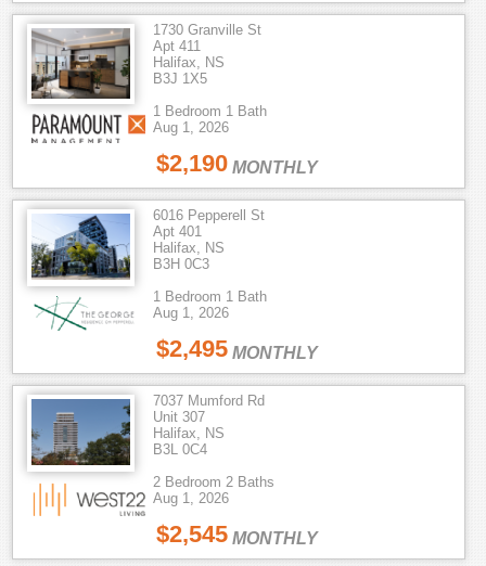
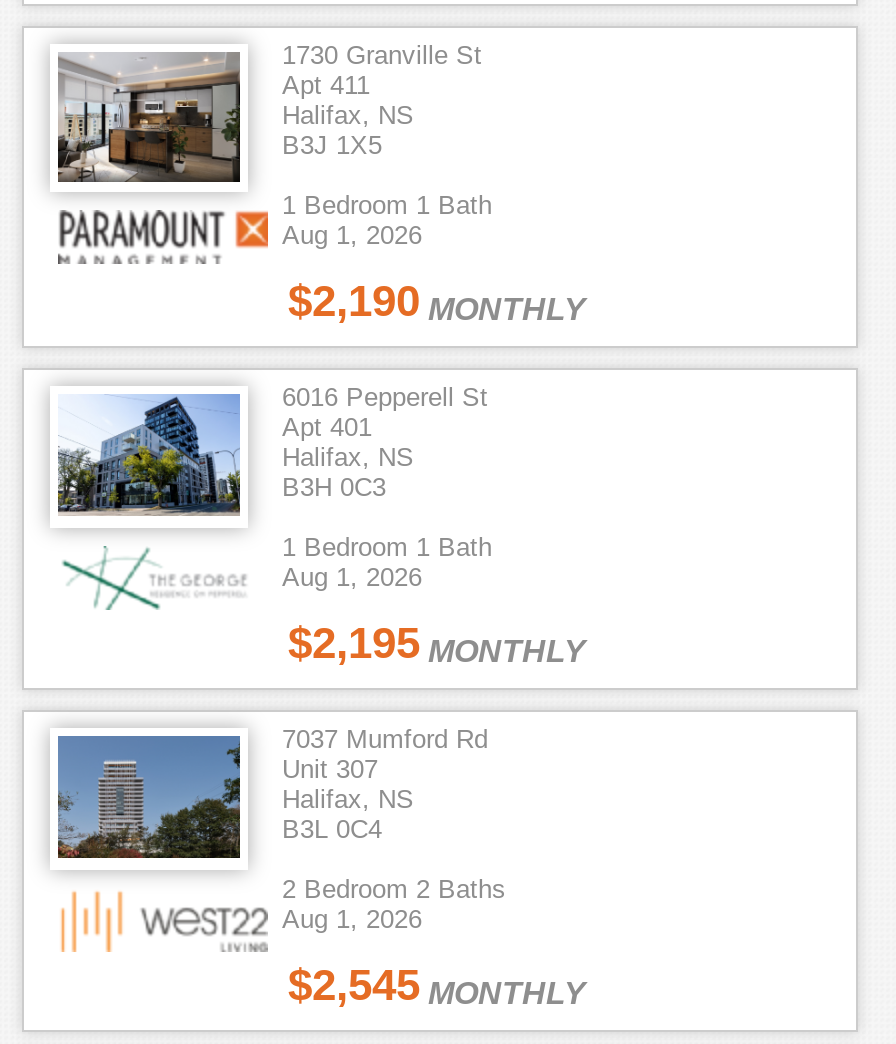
- $2,495 MONTHLY
+ $2,195 MONTHLY
